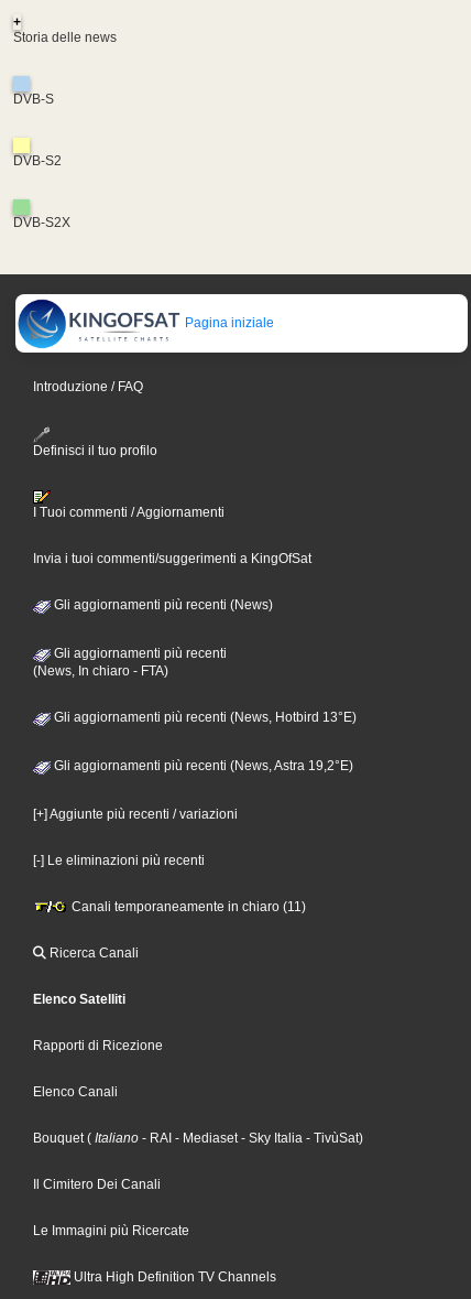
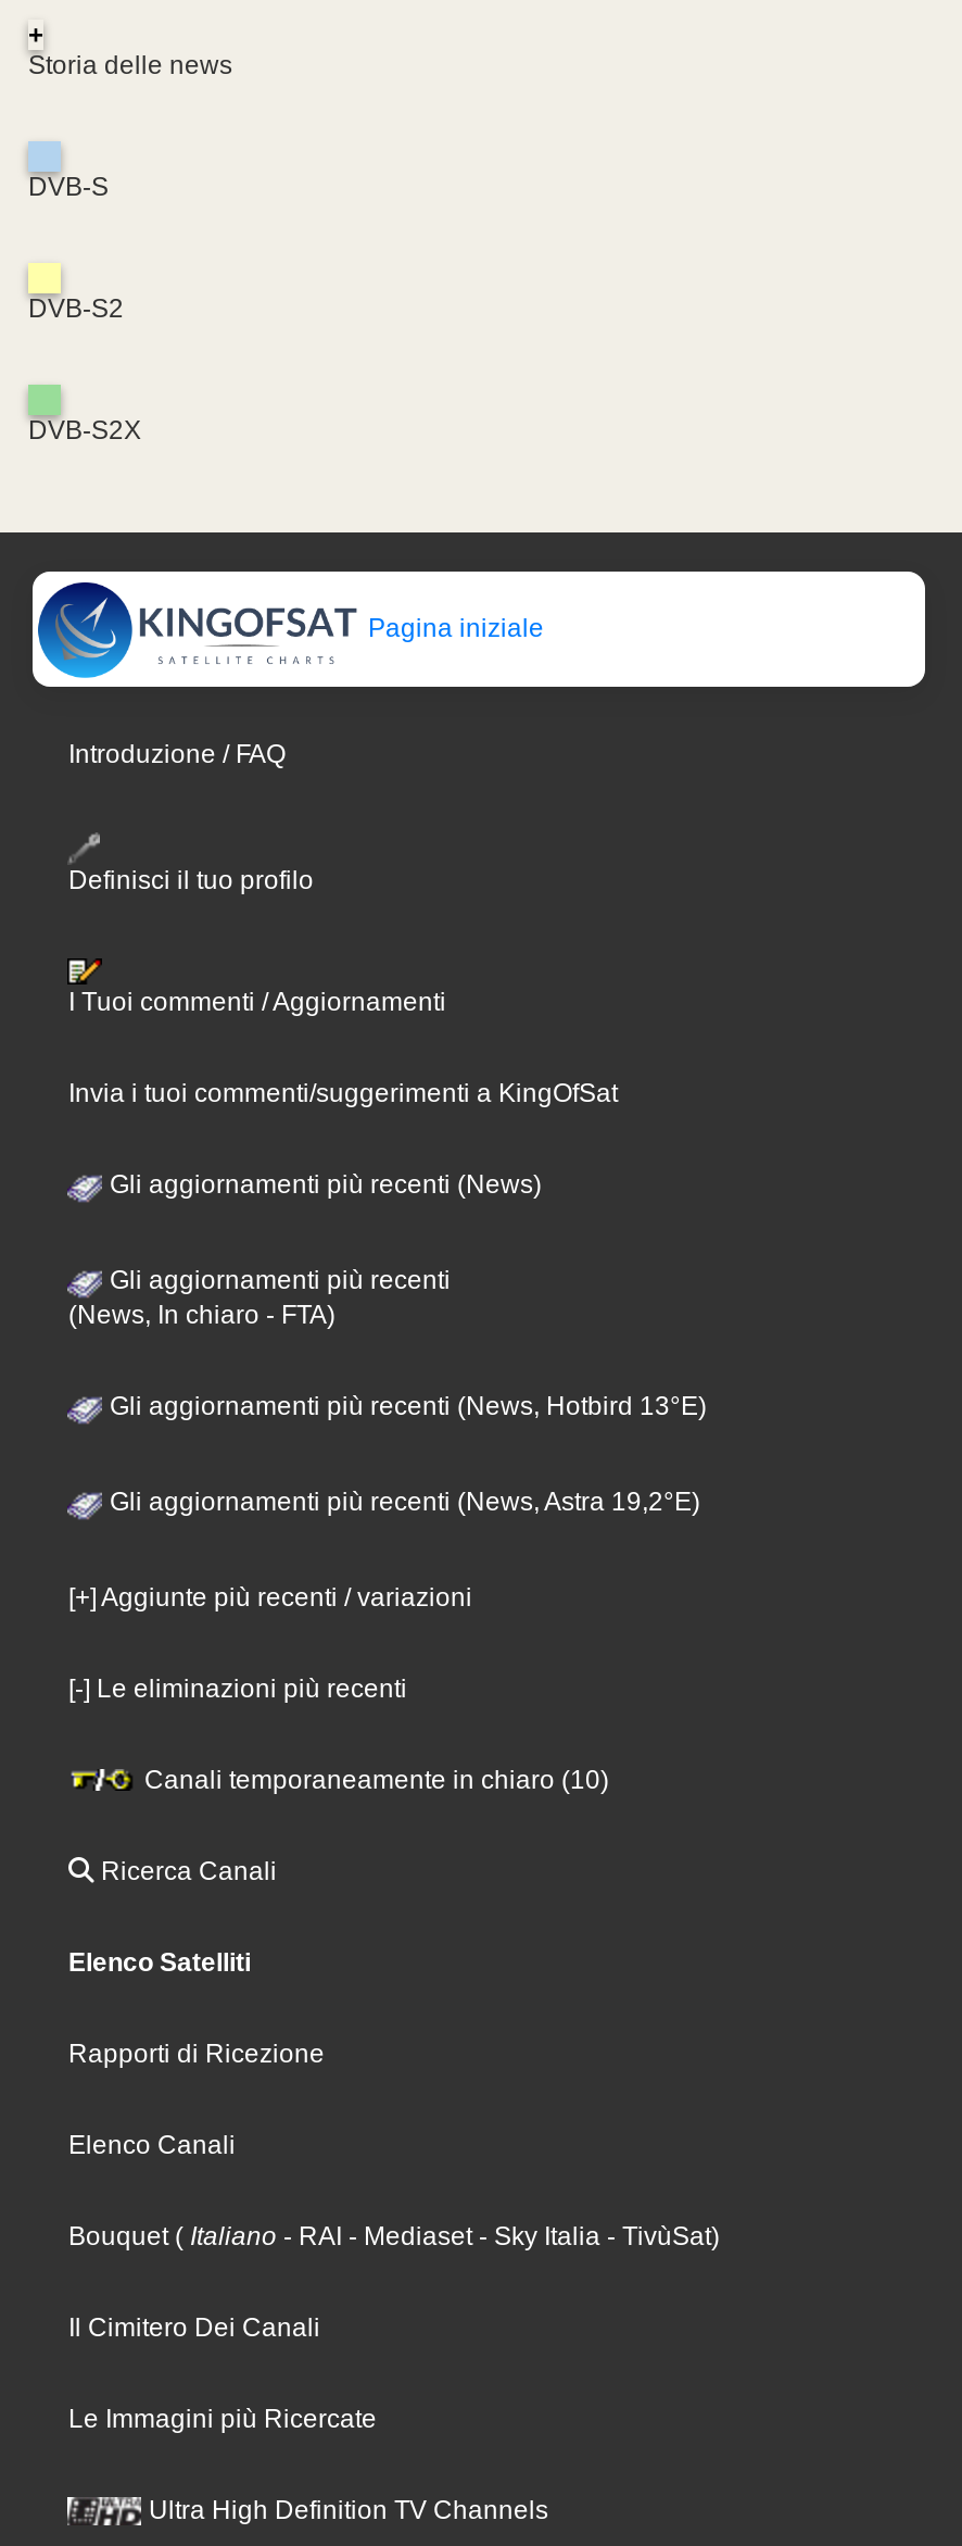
- Canali temporaneamente in chiaro (11)
+ Canali temporaneamente in chiaro (10)
